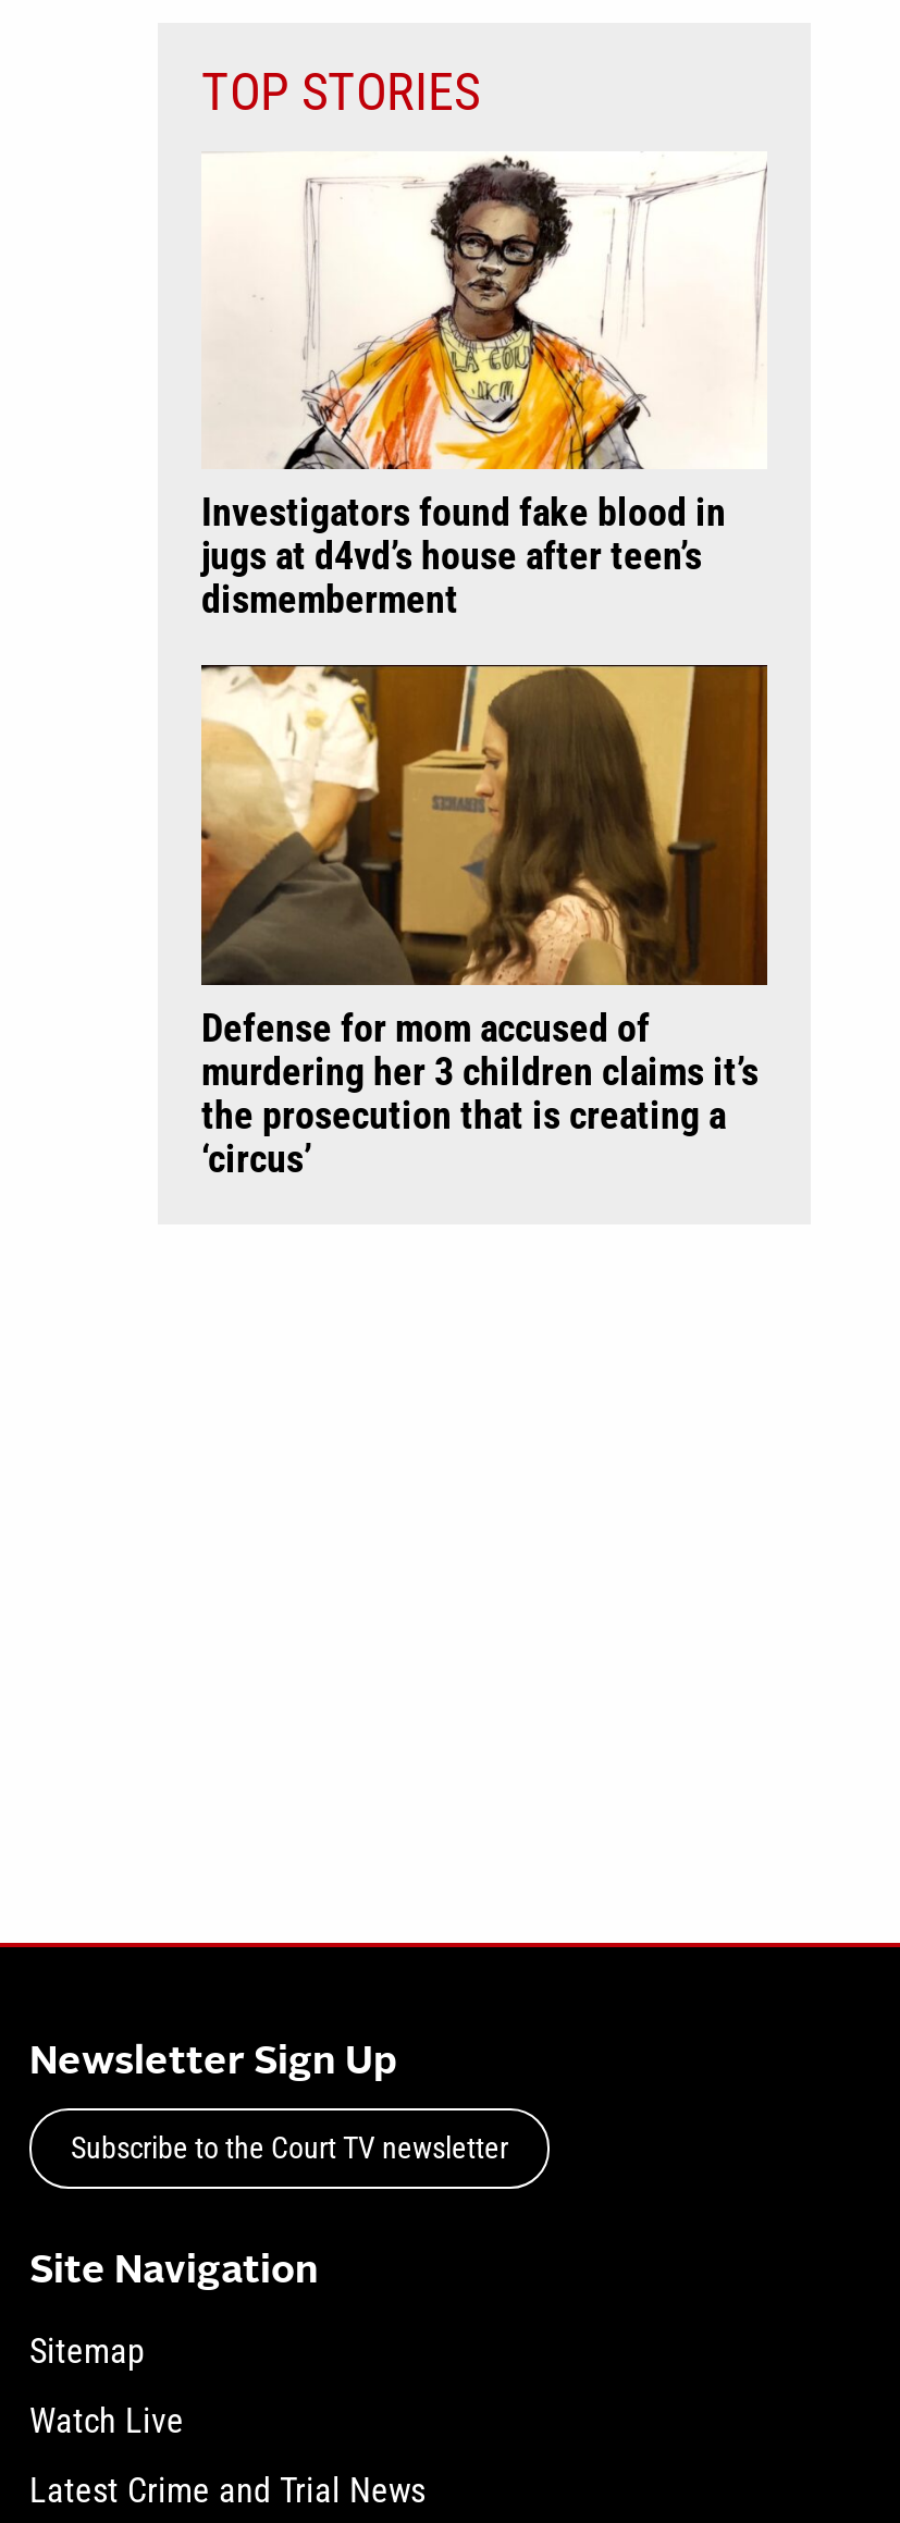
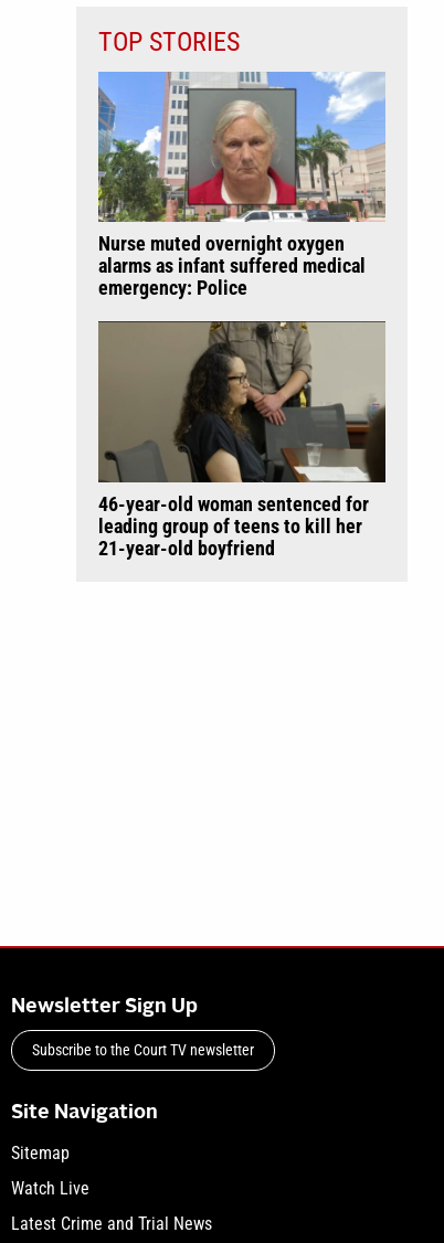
- [image]
- Investigators found fake blood in
- jugs at d4vd’s house after teen’s
- dismemberment
+ [image]
+ Nurse muted overnight oxygen
+ alarms as infant suffered medical
+ emergency: Police

- [image]
- Defense for mom accused of
- murdering her 3 children claims it’s
- the prosecution that is creating a
- ‘circus’
+ [image]
+ 46-year-old woman sentenced for
+ leading group of teens to kill her
+ 21-year-old boyfriend
